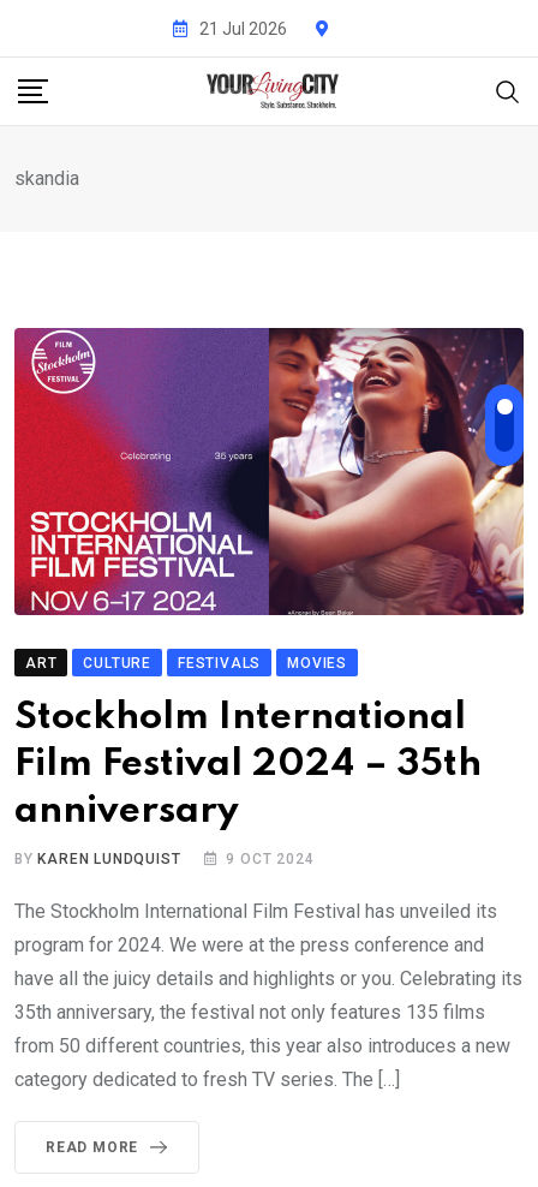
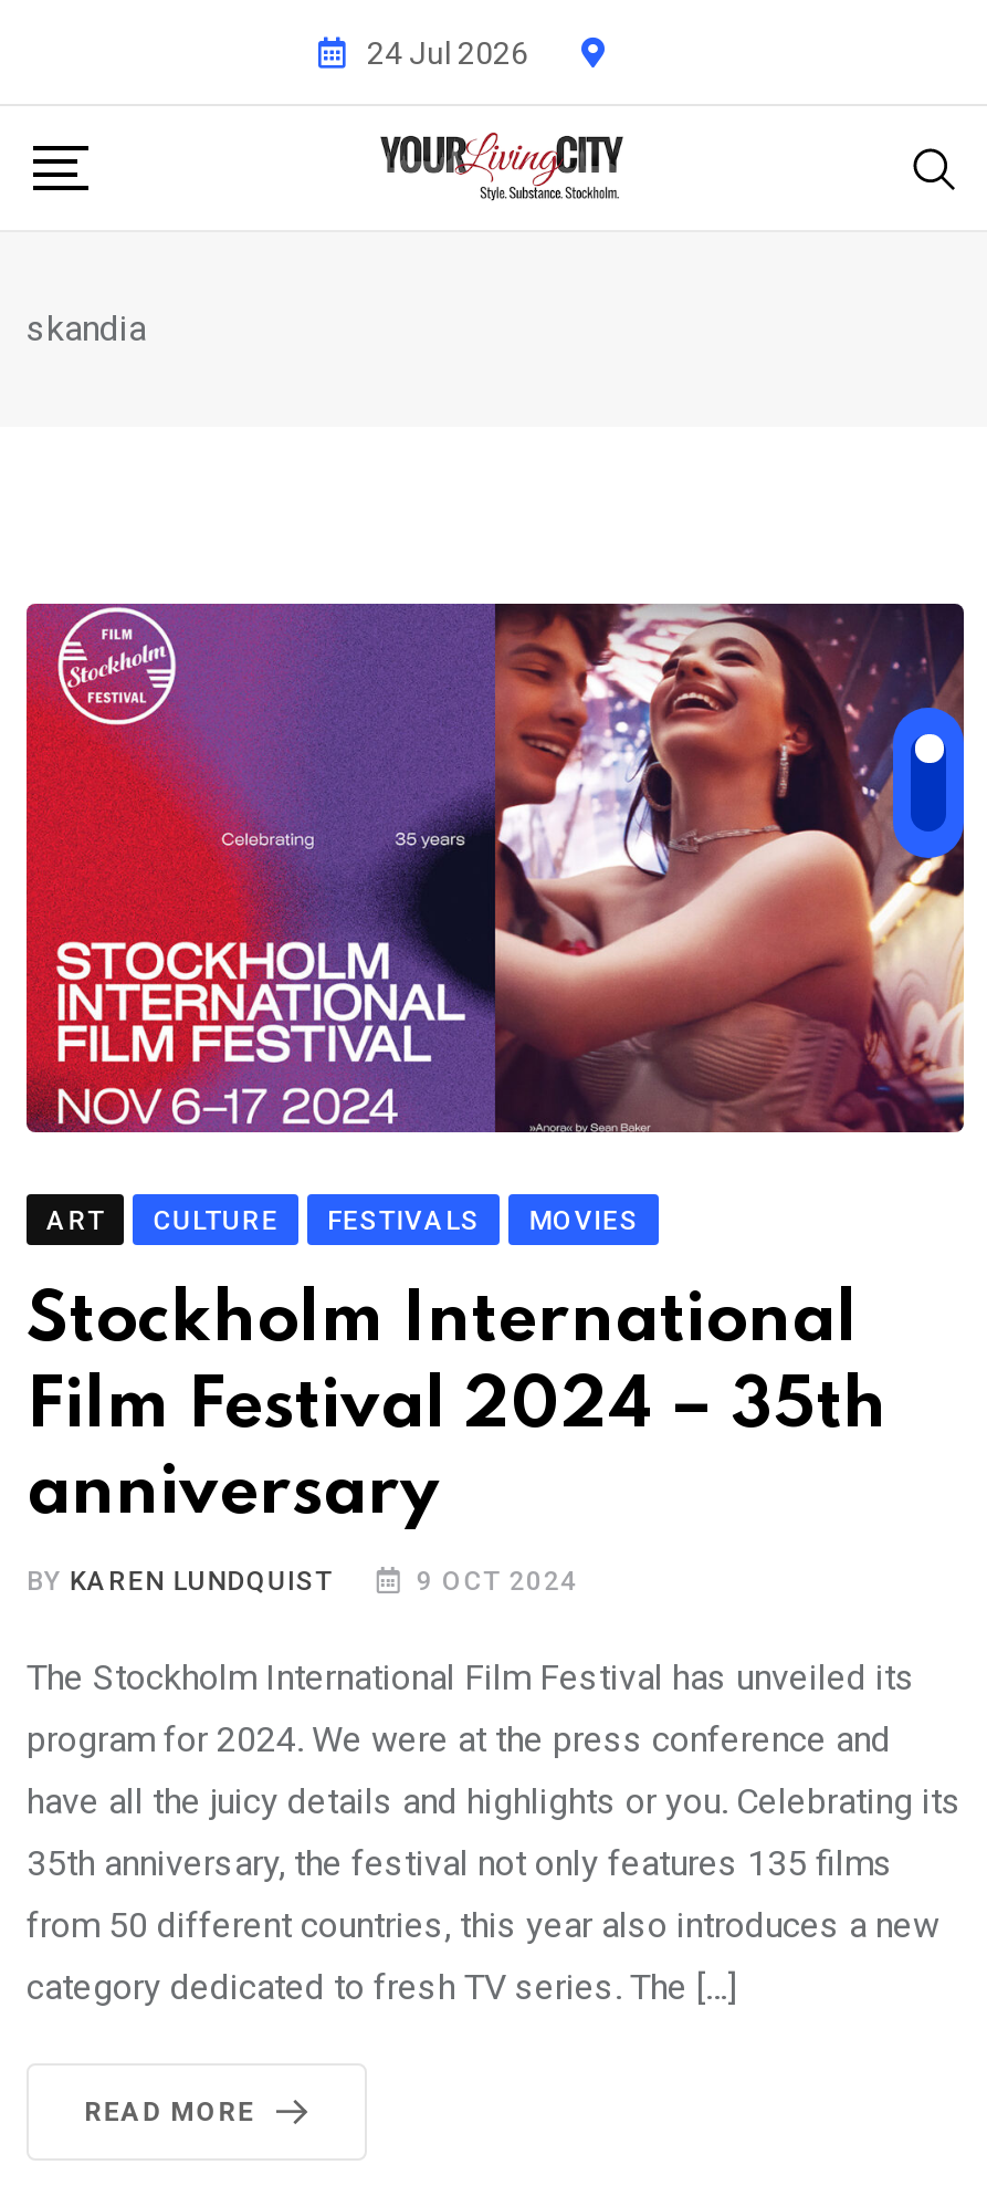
- 21 Jul 2026
+ 24 Jul 2026
